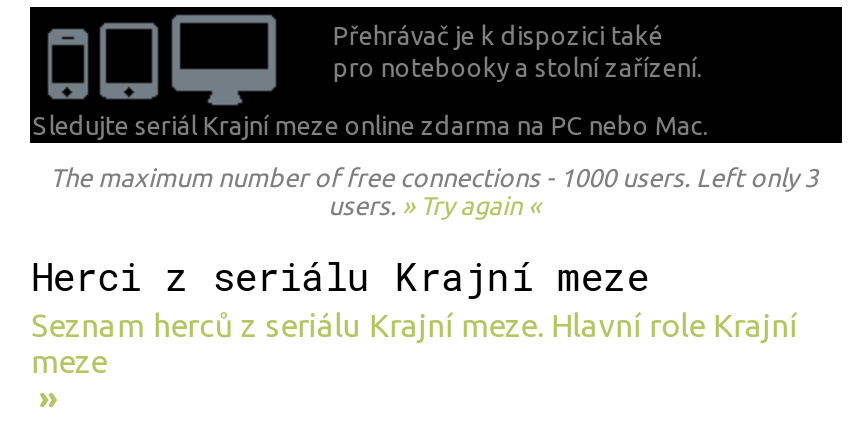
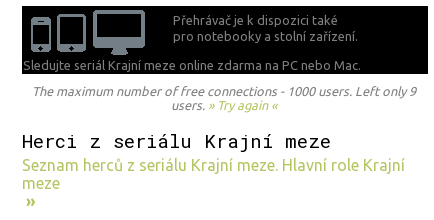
- The maximum number of free connections - 1000 users. Left only 3
+ The maximum number of free connections - 1000 users. Left only 9
